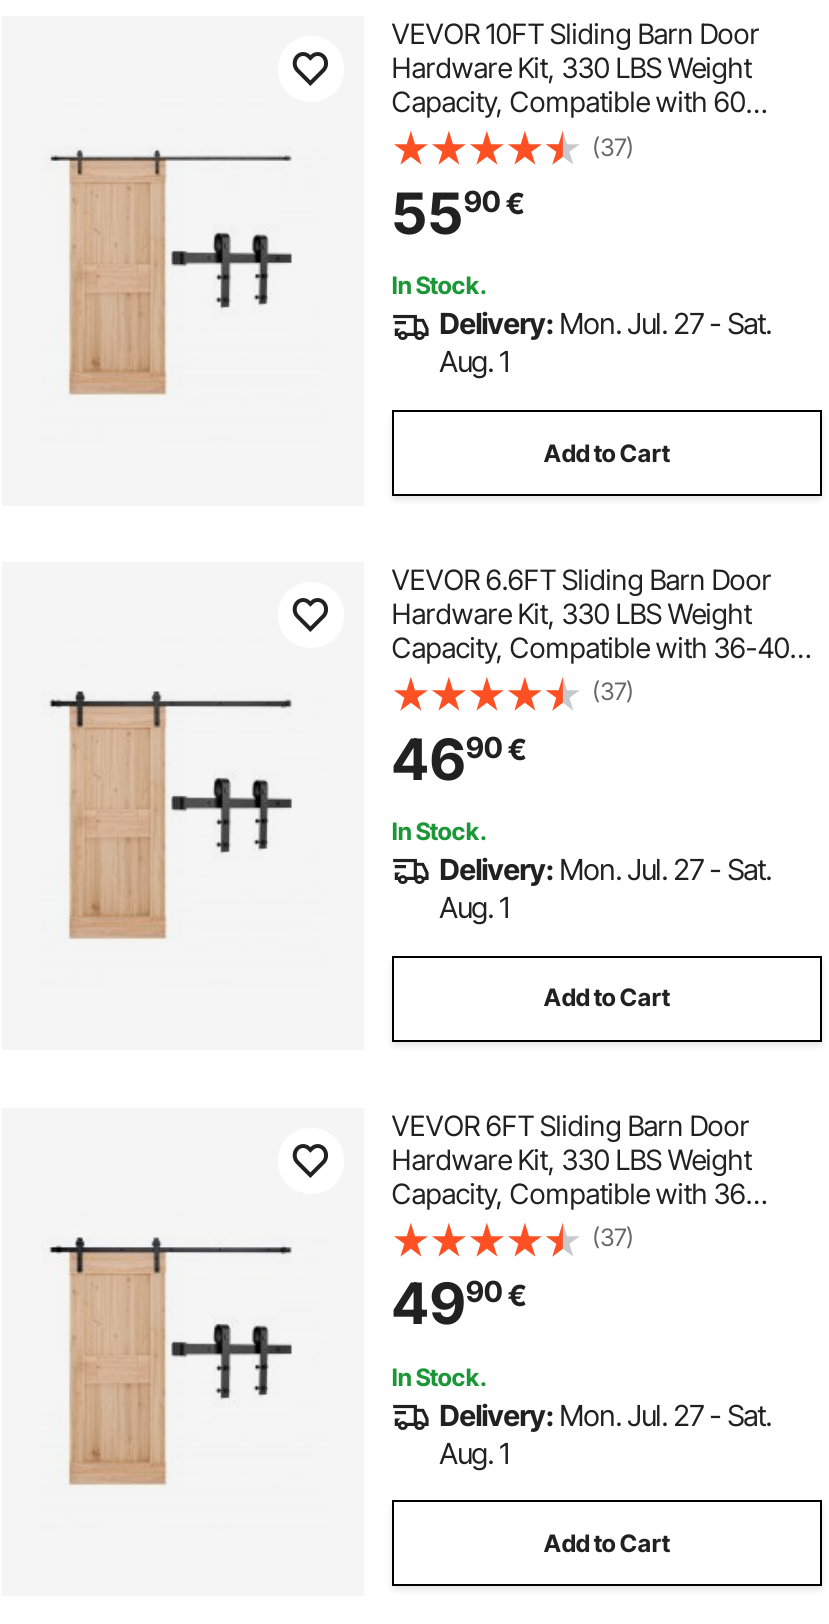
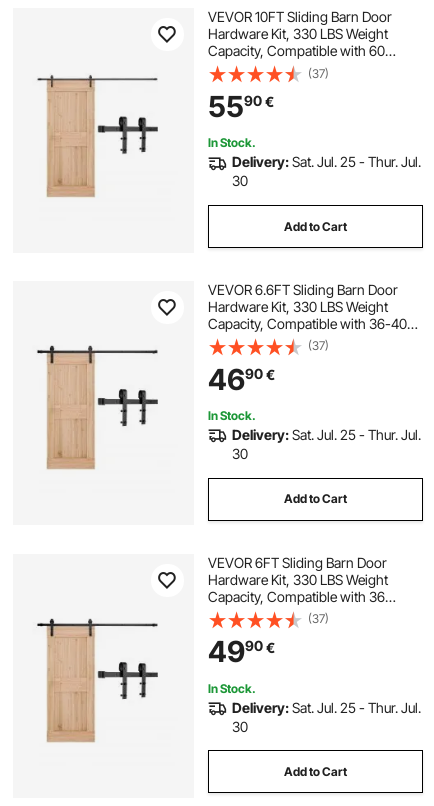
- Delivery: Mon. Jul. 27 - Sat.
- Aug. 1
+ Delivery: Sat. Jul. 25 - Thur. Jul.
+ 30

- Delivery: Mon. Jul. 27 - Sat.
- Aug. 1
+ Delivery: Sat. Jul. 25 - Thur. Jul.
+ 30

- Delivery: Mon. Jul. 27 - Sat.
- Aug. 1
+ Delivery: Sat. Jul. 25 - Thur. Jul.
+ 30
